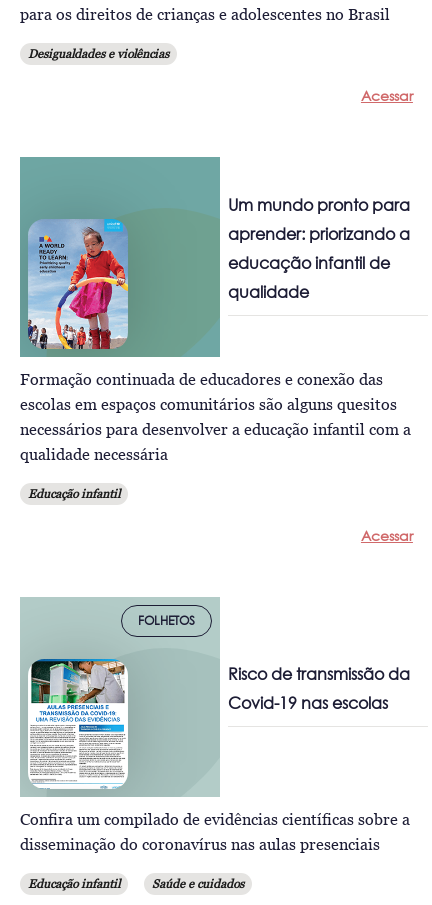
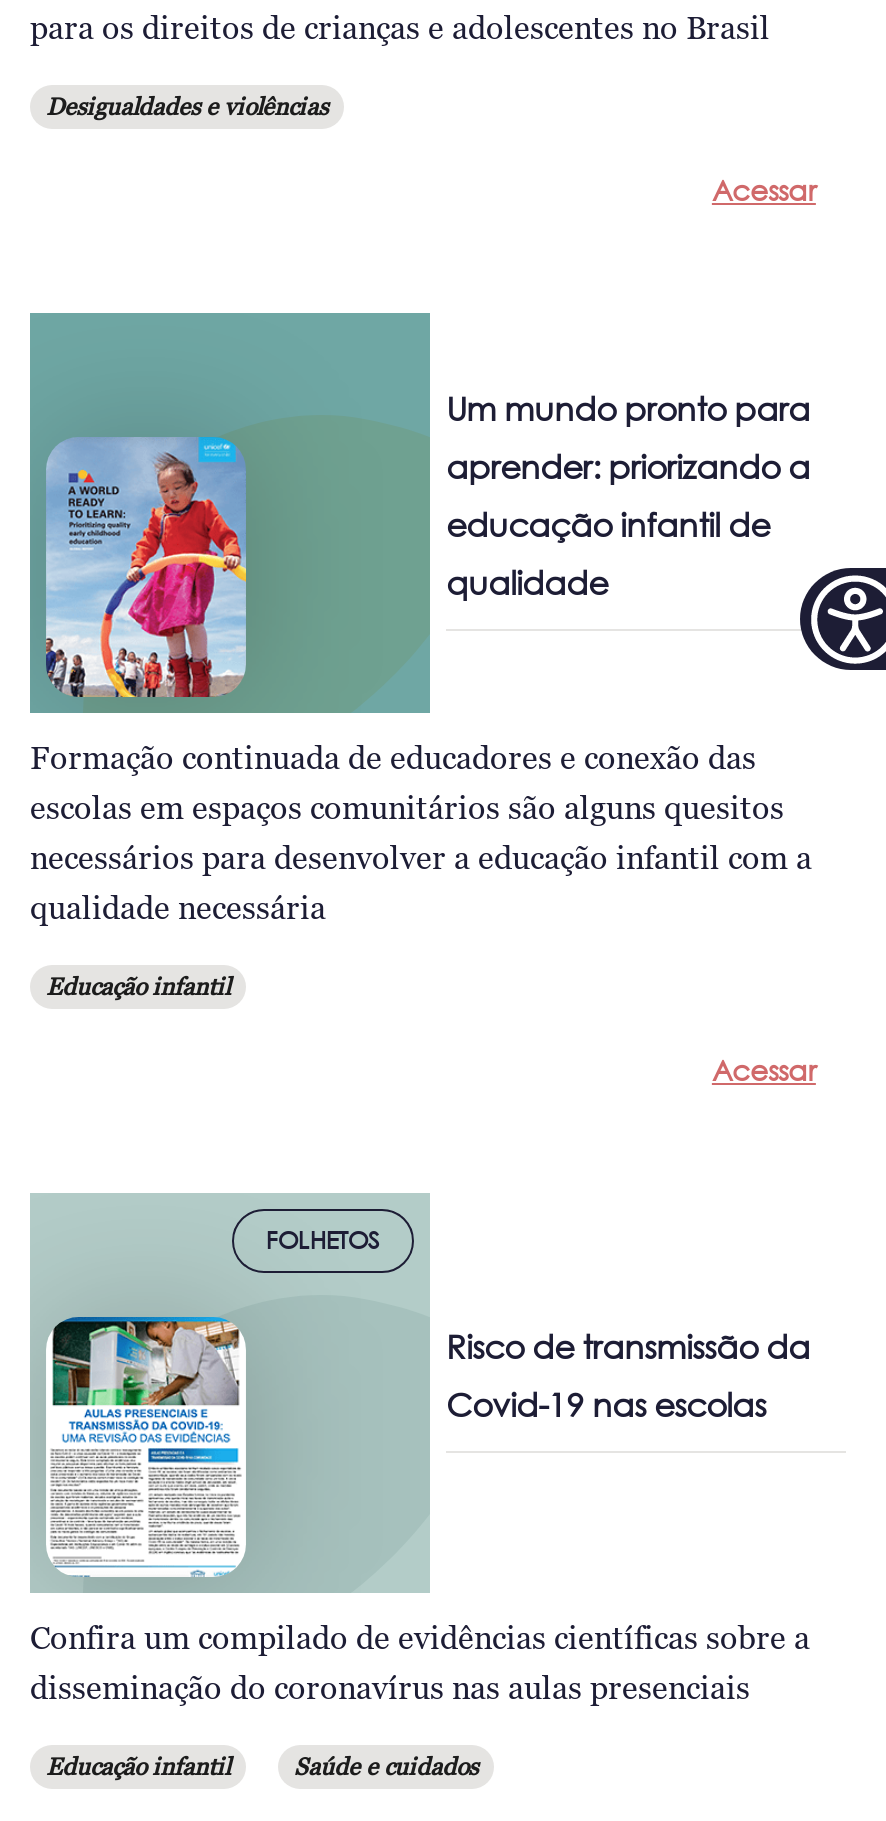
+ [image]
